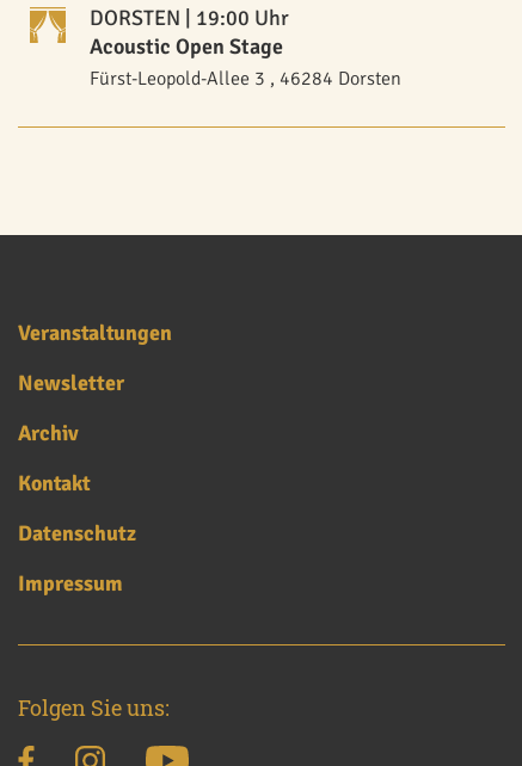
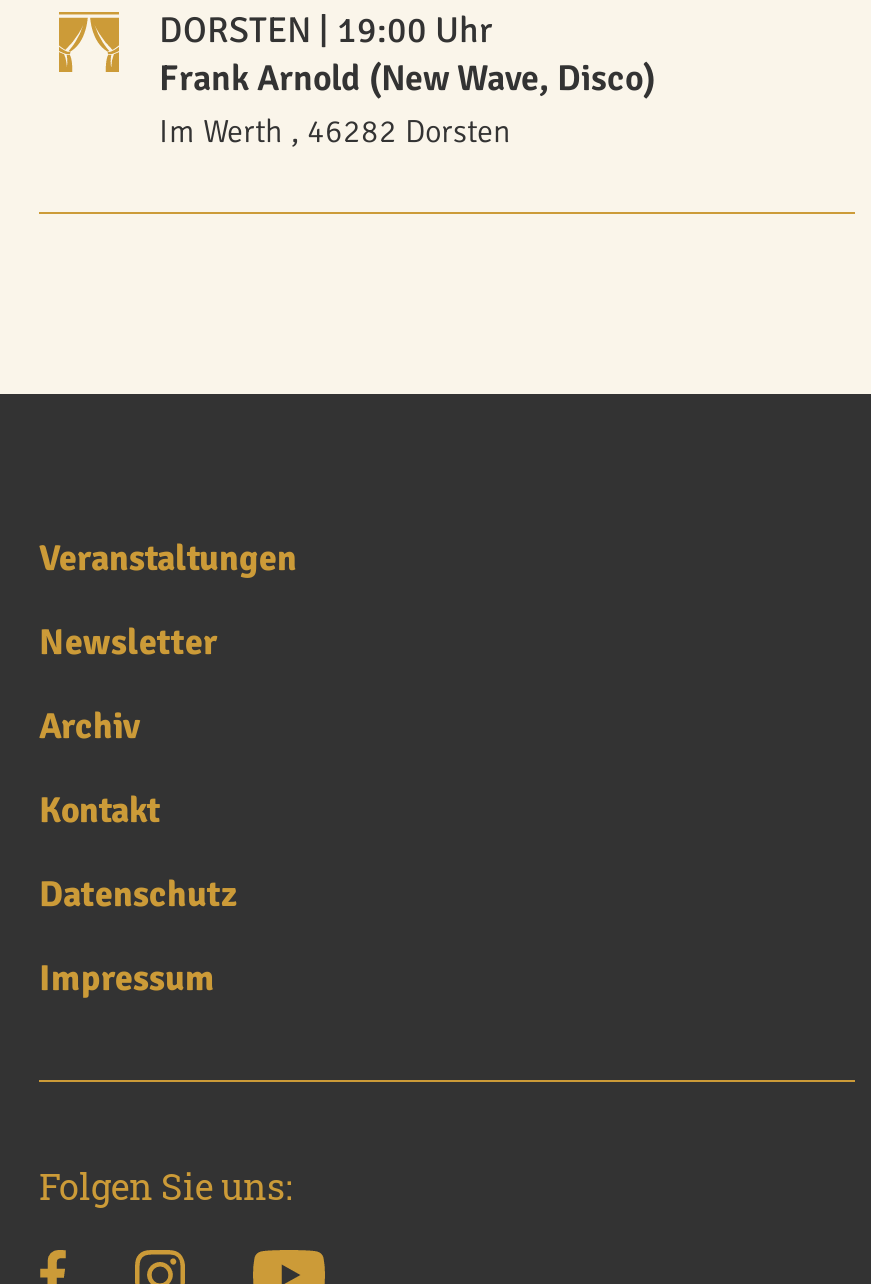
- Acoustic Open Stage
- Fürst-Leopold-Allee 3 , 46284 Dorsten
+ Frank Arnold (New Wave, Disco)
+ Im Werth , 46282 Dorsten
